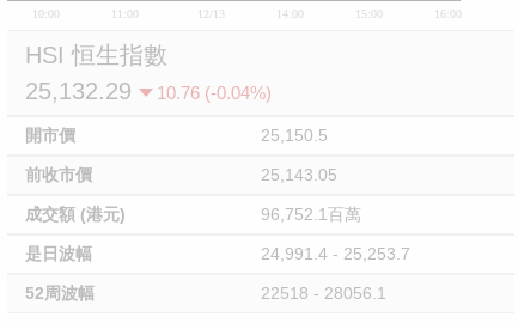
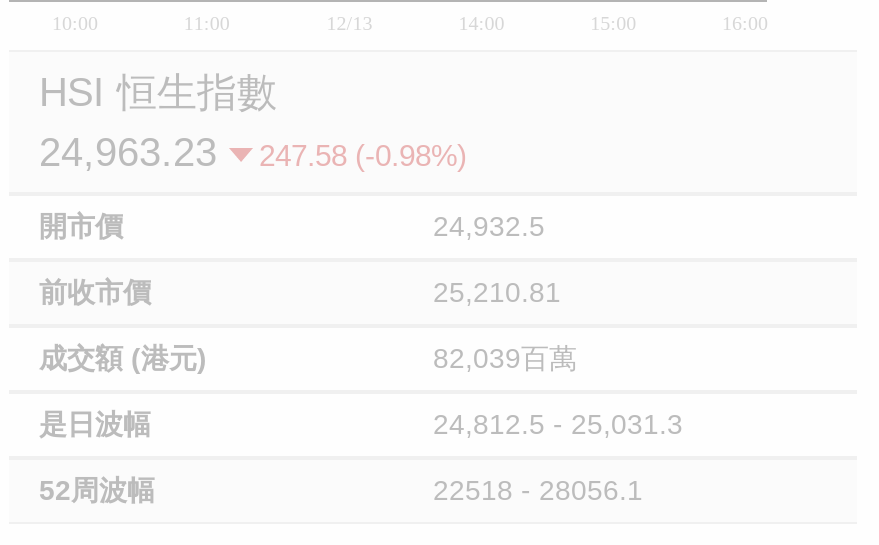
- 25,132.29
+ 24,963.23

- 10.76 (-0.04%)
+ 247.58 (-0.98%)

- 25,150.5
+ 24,932.5

- 25,143.05
+ 25,210.81

- 96,752.1百萬
+ 82,039百萬

- 24,991.4 - 25,253.7
+ 24,812.5 - 25,031.3
